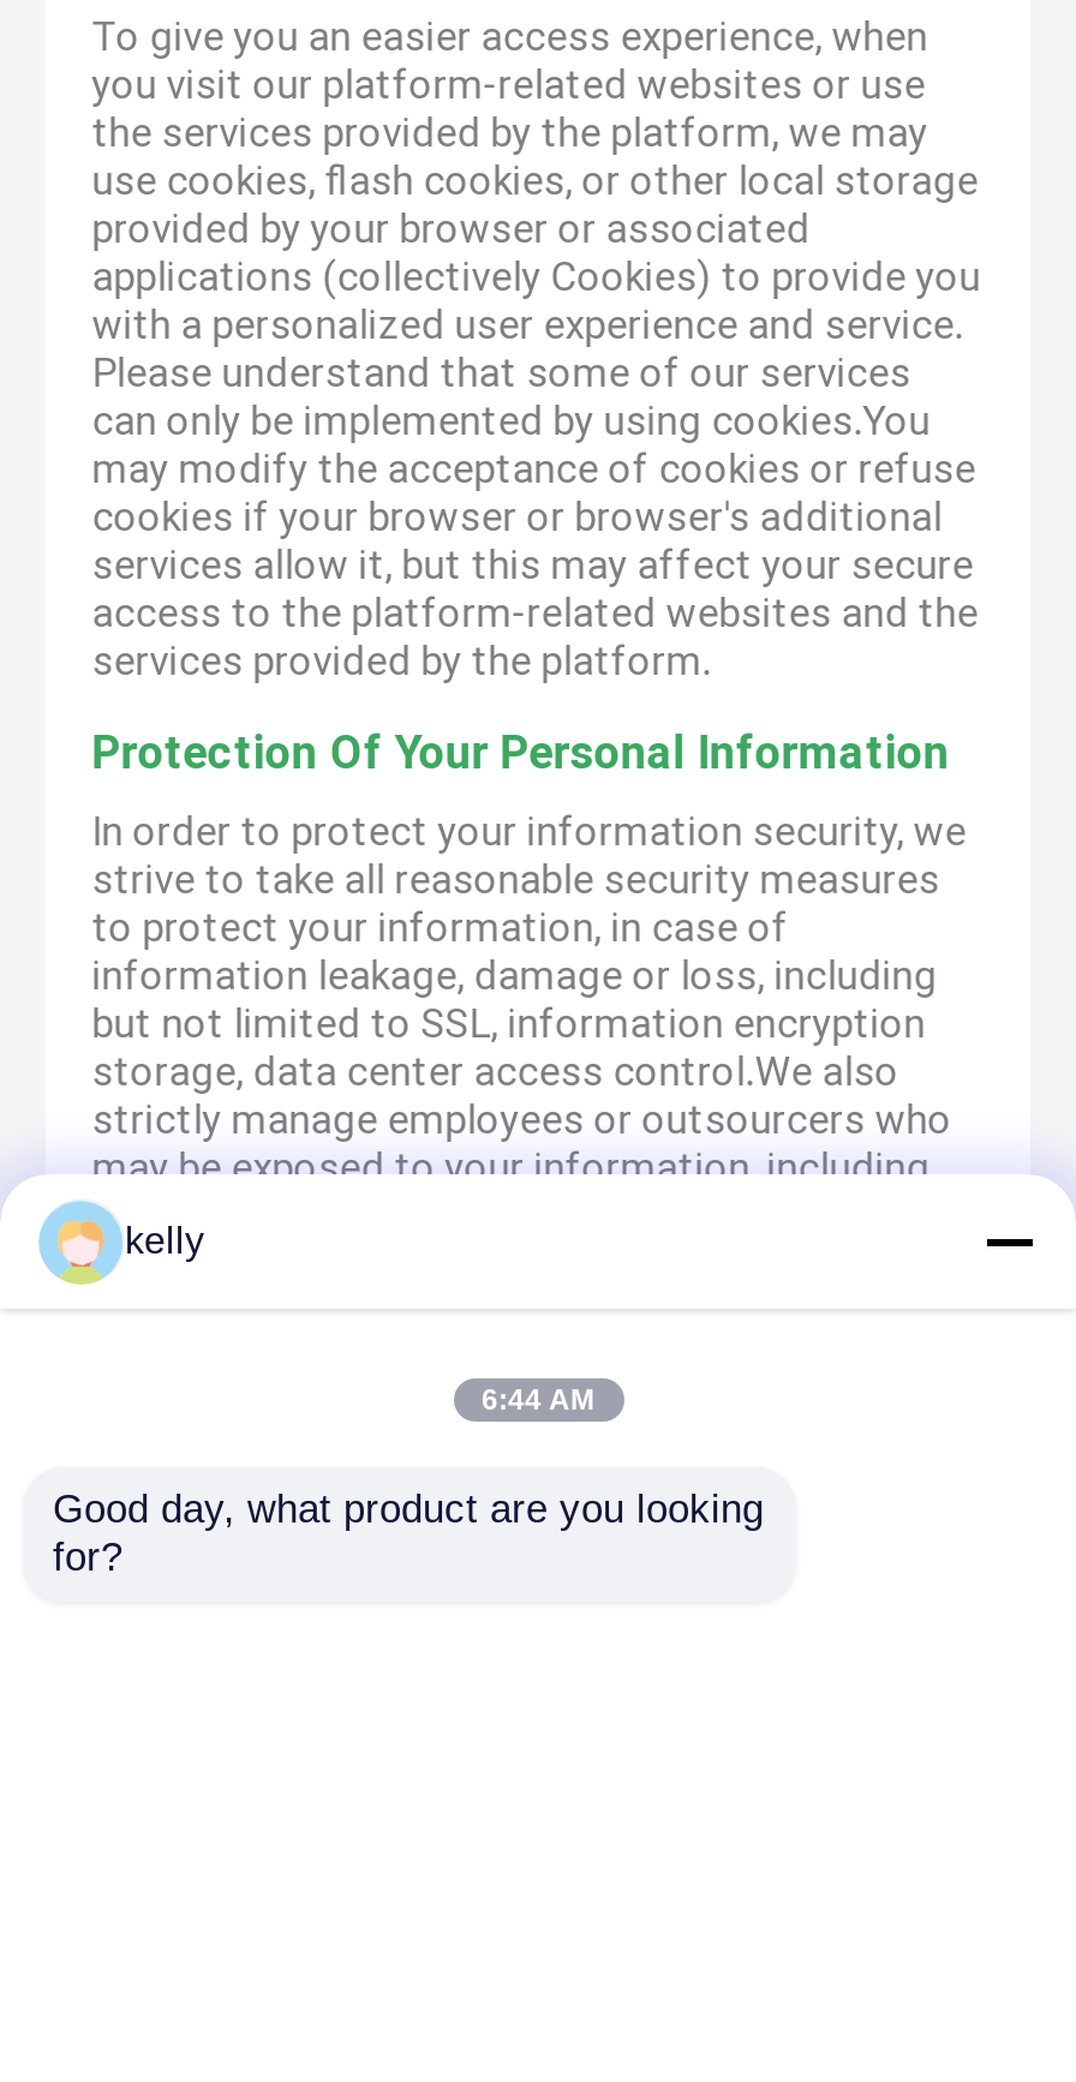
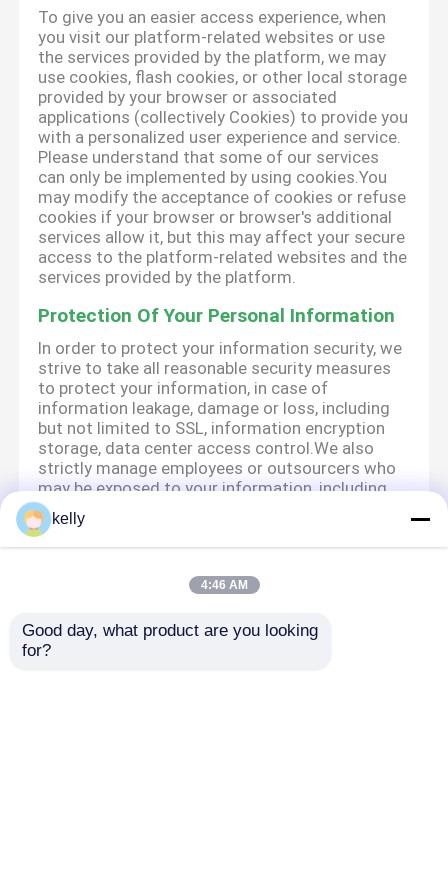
- 6:44 AM
+ 4:46 AM
